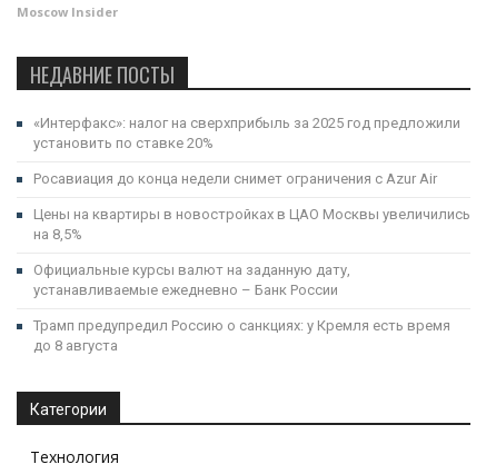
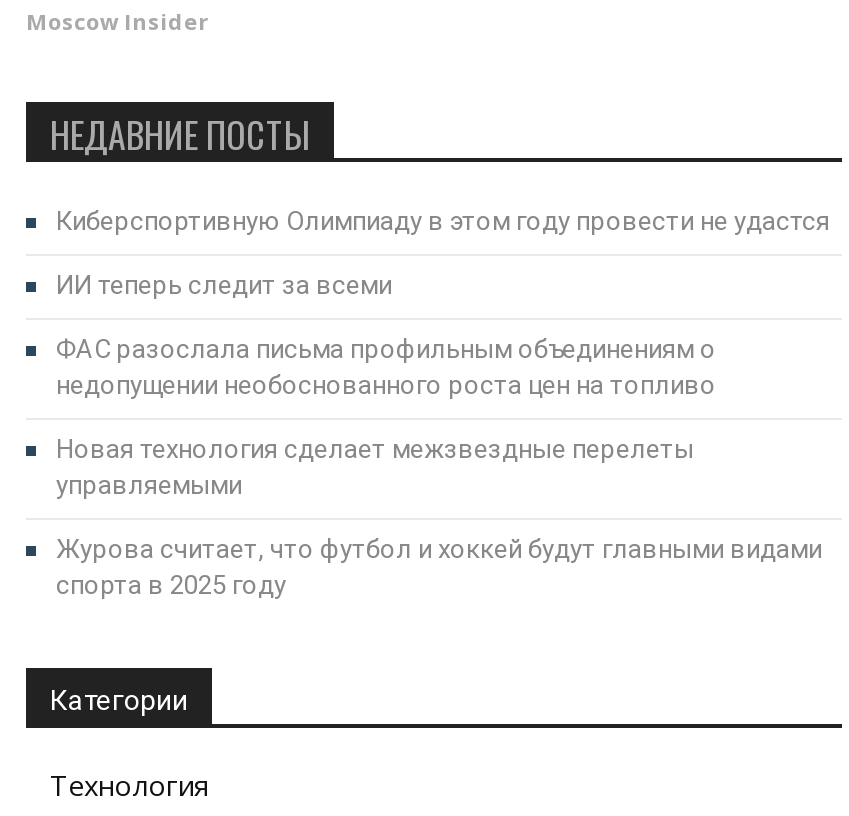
- «Интерфакс»: налог на сверхприбыль за 2025 год предложили
- установить по ставке 20%
+ Киберспортивную Олимпиаду в этом году провести не удастся

- Росавиация до конца недели снимет ограничения с Azur Air
+ ИИ теперь следит за всеми

- Цены на квартиры в новостройках в ЦАО Москвы увеличились
- на 8,5%
+ ФАС разослала письма профильным объединениям о
+ недопущении необоснованного роста цен на топливо

- Официальные курсы валют на заданную дату,
- устанавливаемые ежедневно – Банк России
+ Новая технология сделает межзвездные перелеты
+ управляемыми

- Трамп предупредил Россию о санкциях: у Кремля есть время
- до 8 августа
+ Журова считает, что футбол и хоккей будут главными видами
+ спорта в 2025 году
